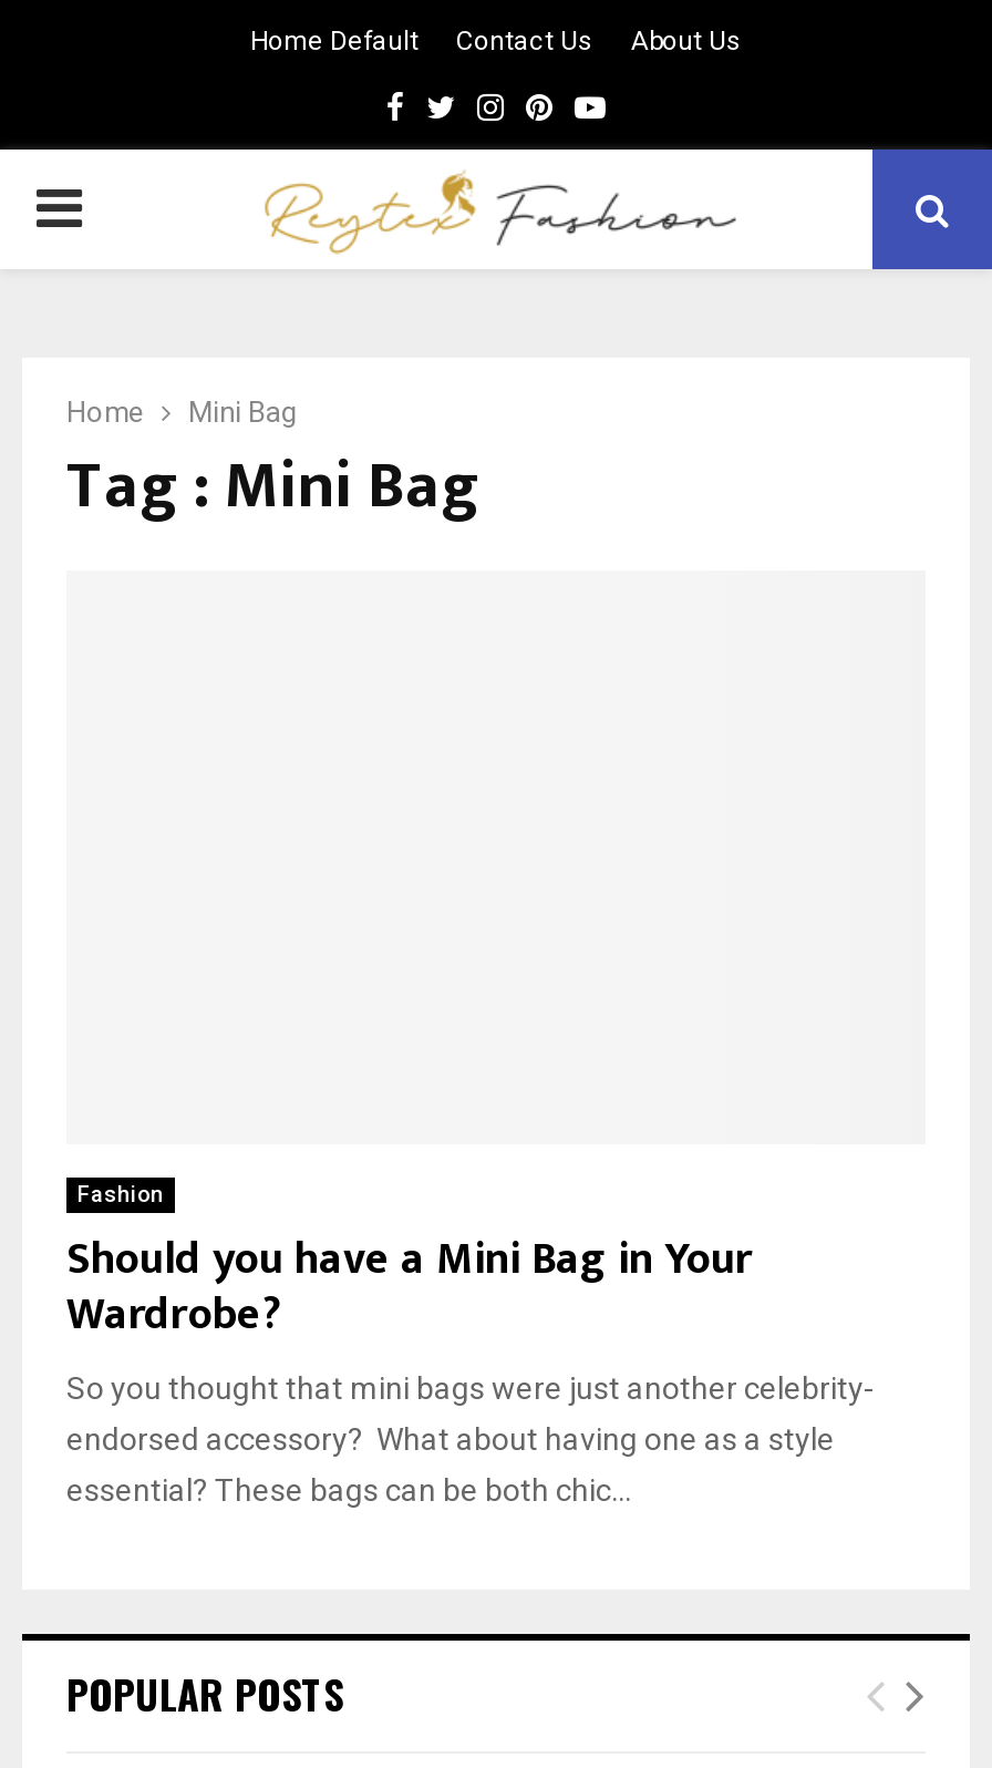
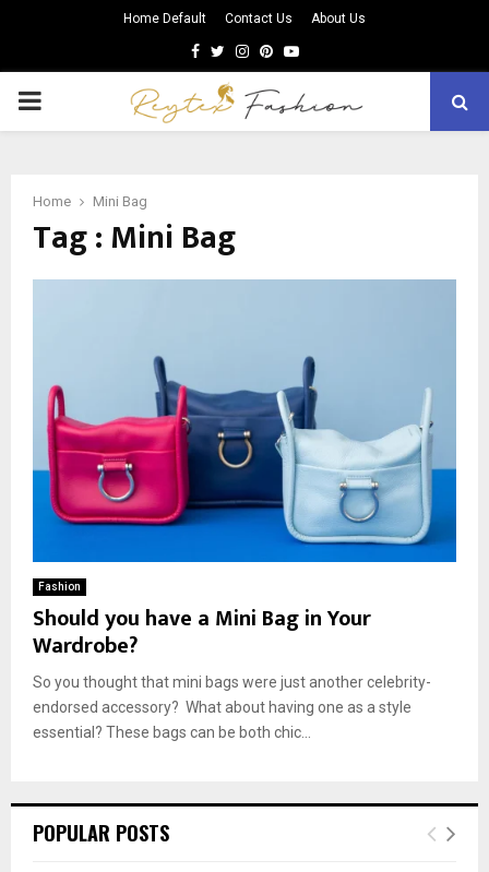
+ [image]
